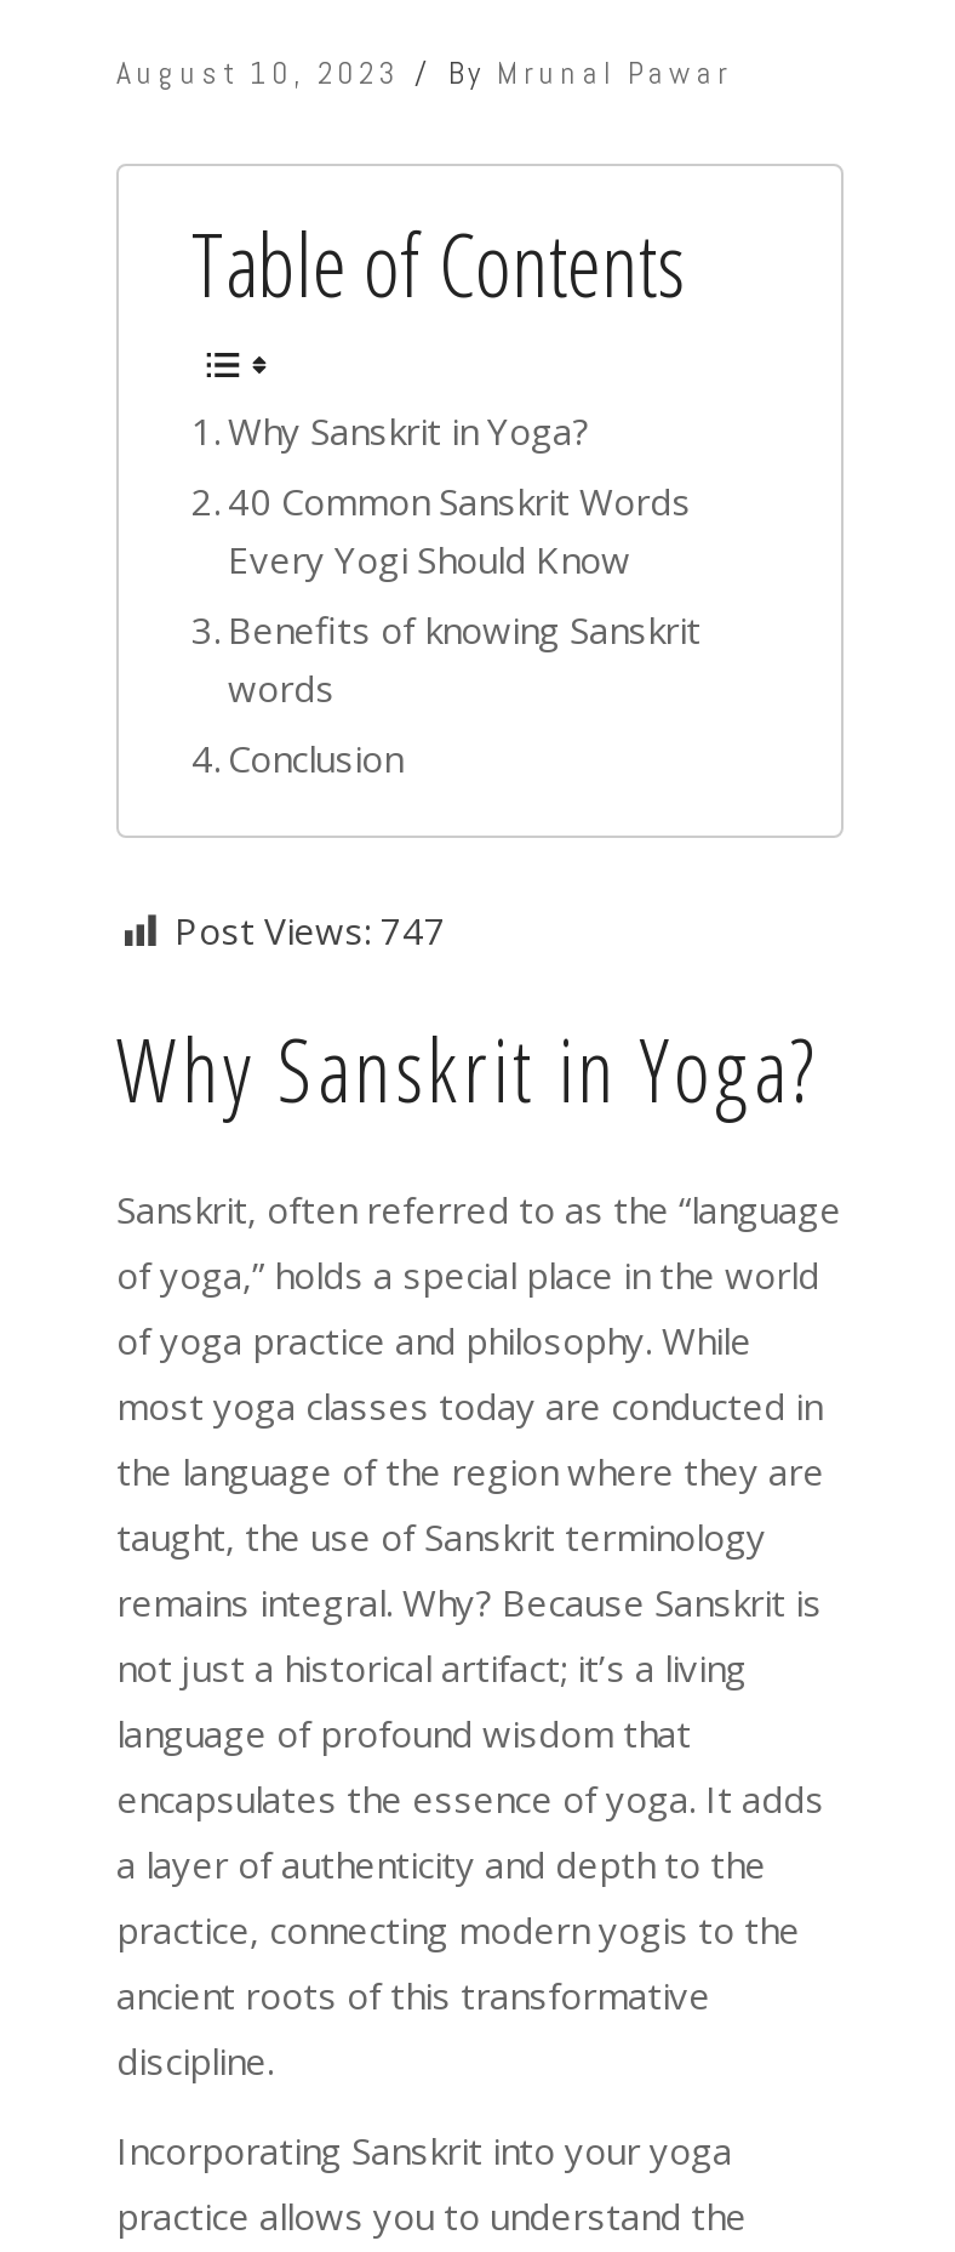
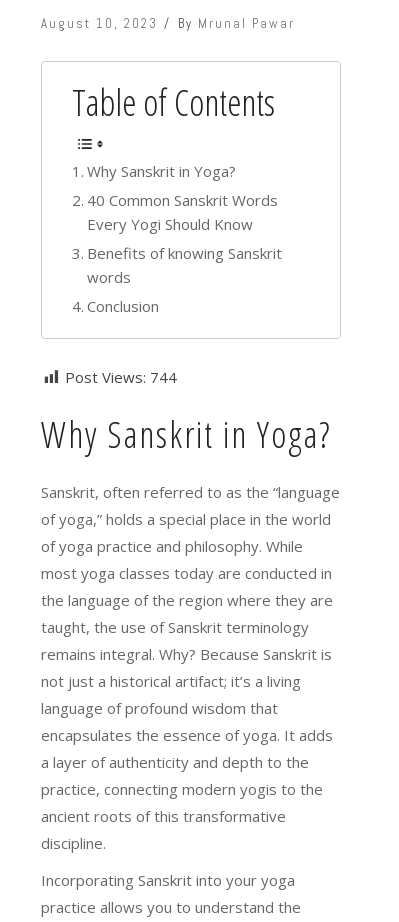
- Post Views: 747
+ Post Views: 744
